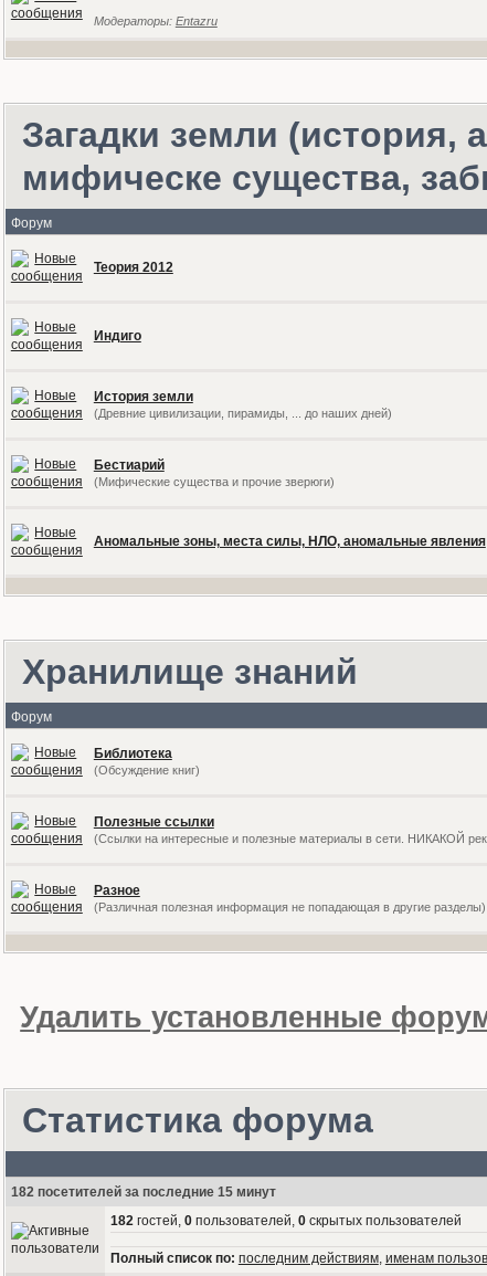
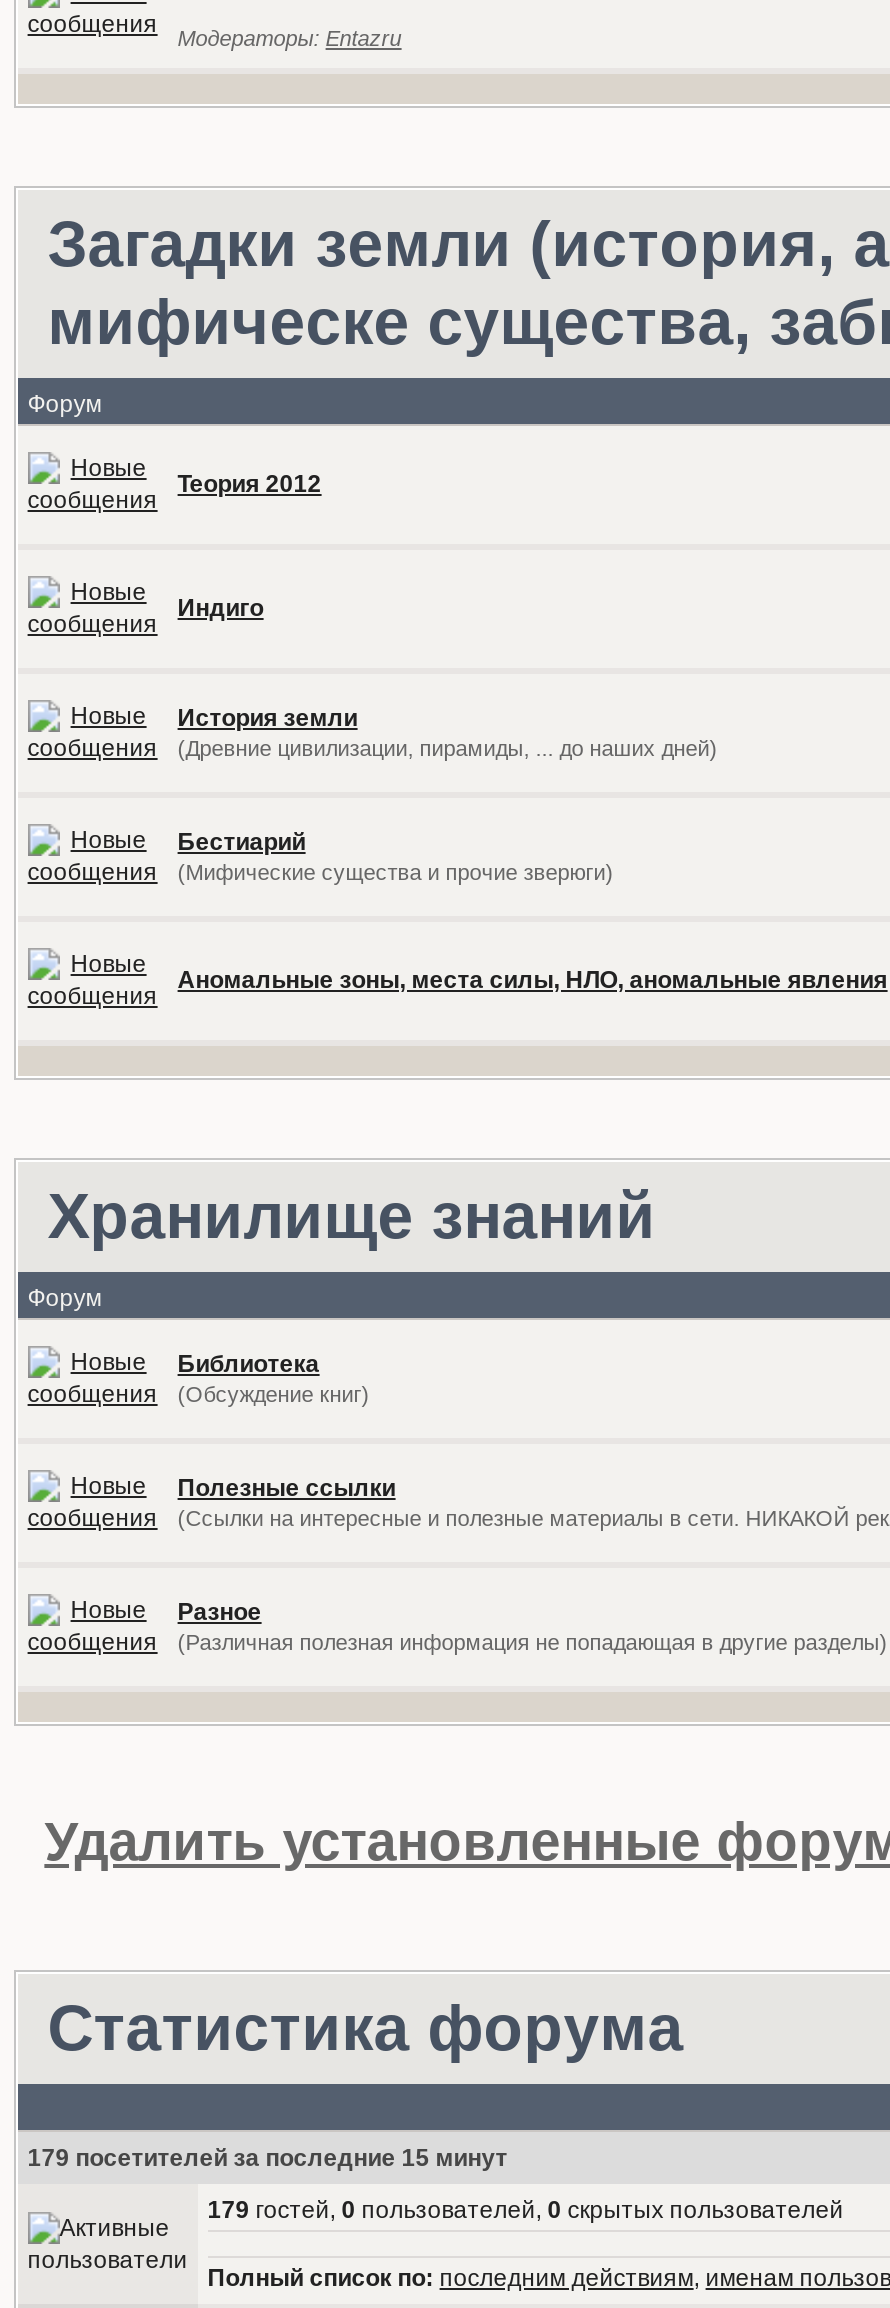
- 182 посетителей за последние 15 минут
+ 179 посетителей за последние 15 минут

- 182 гостей, 0 пользователей, 0 скрытых пользователей
+ 179 гостей, 0 пользователей, 0 скрытых пользователей
